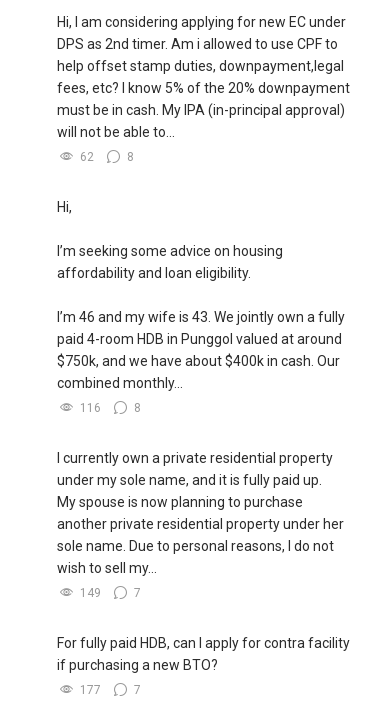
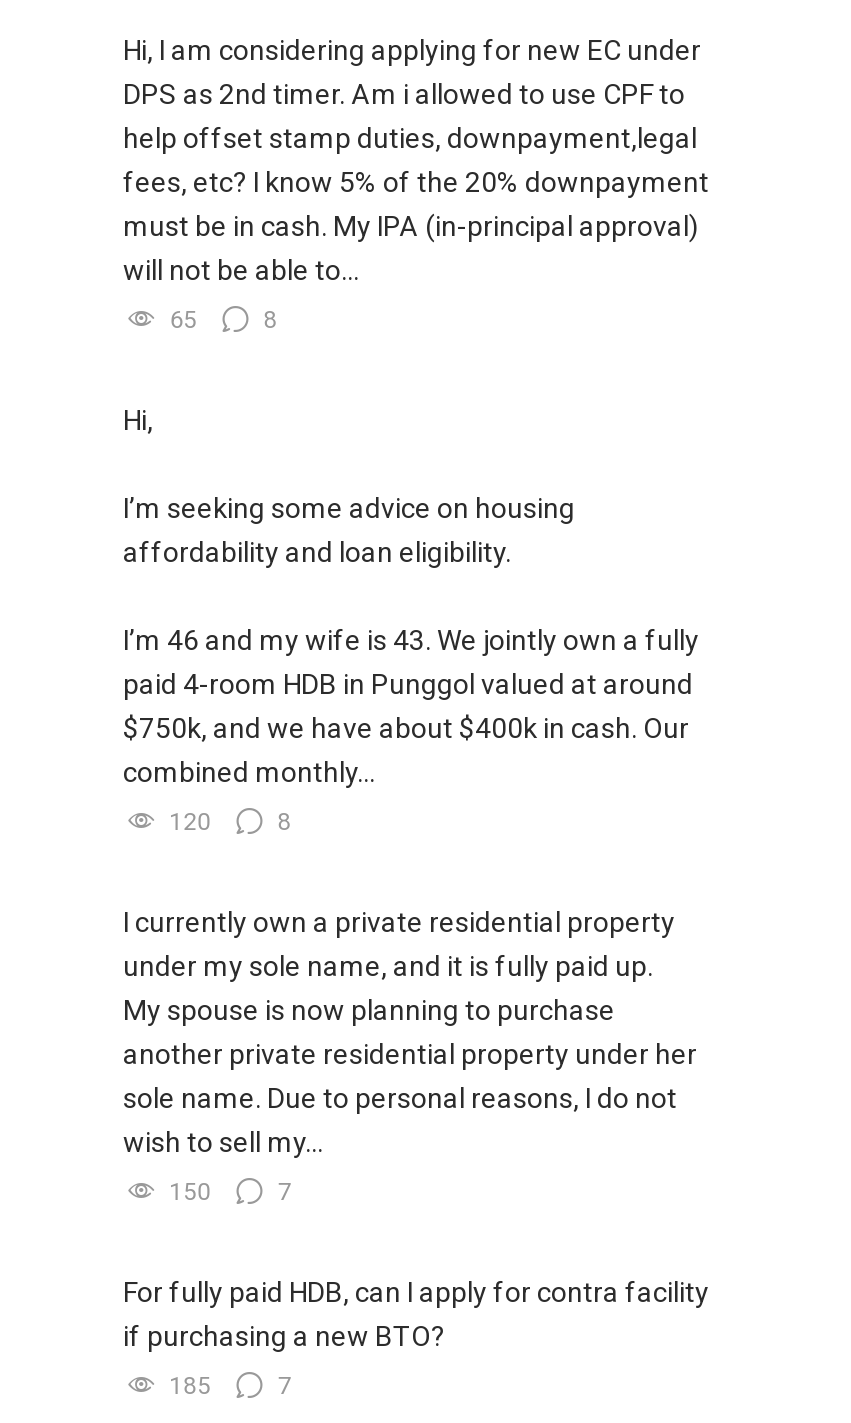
- 62
+ 65

- 116
+ 120

- 149
+ 150

- 177
+ 185
